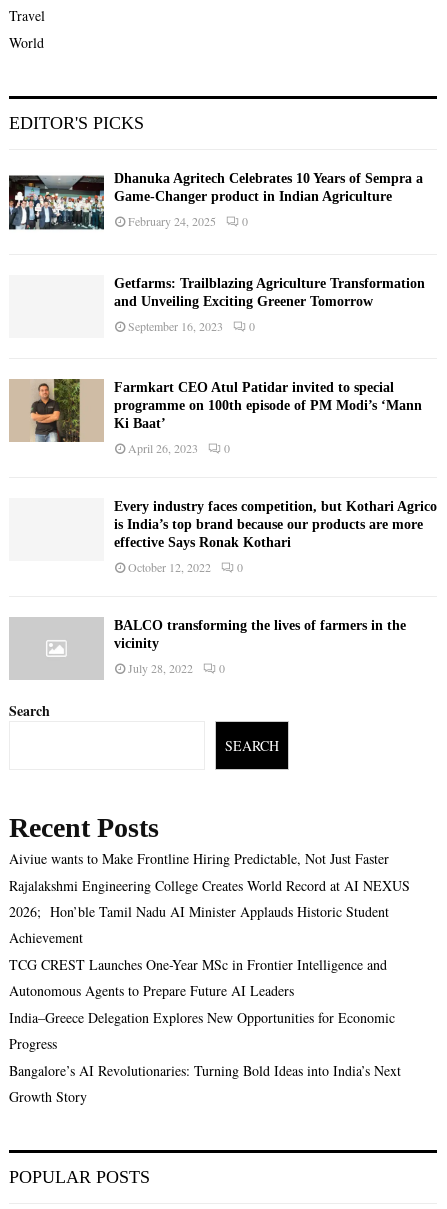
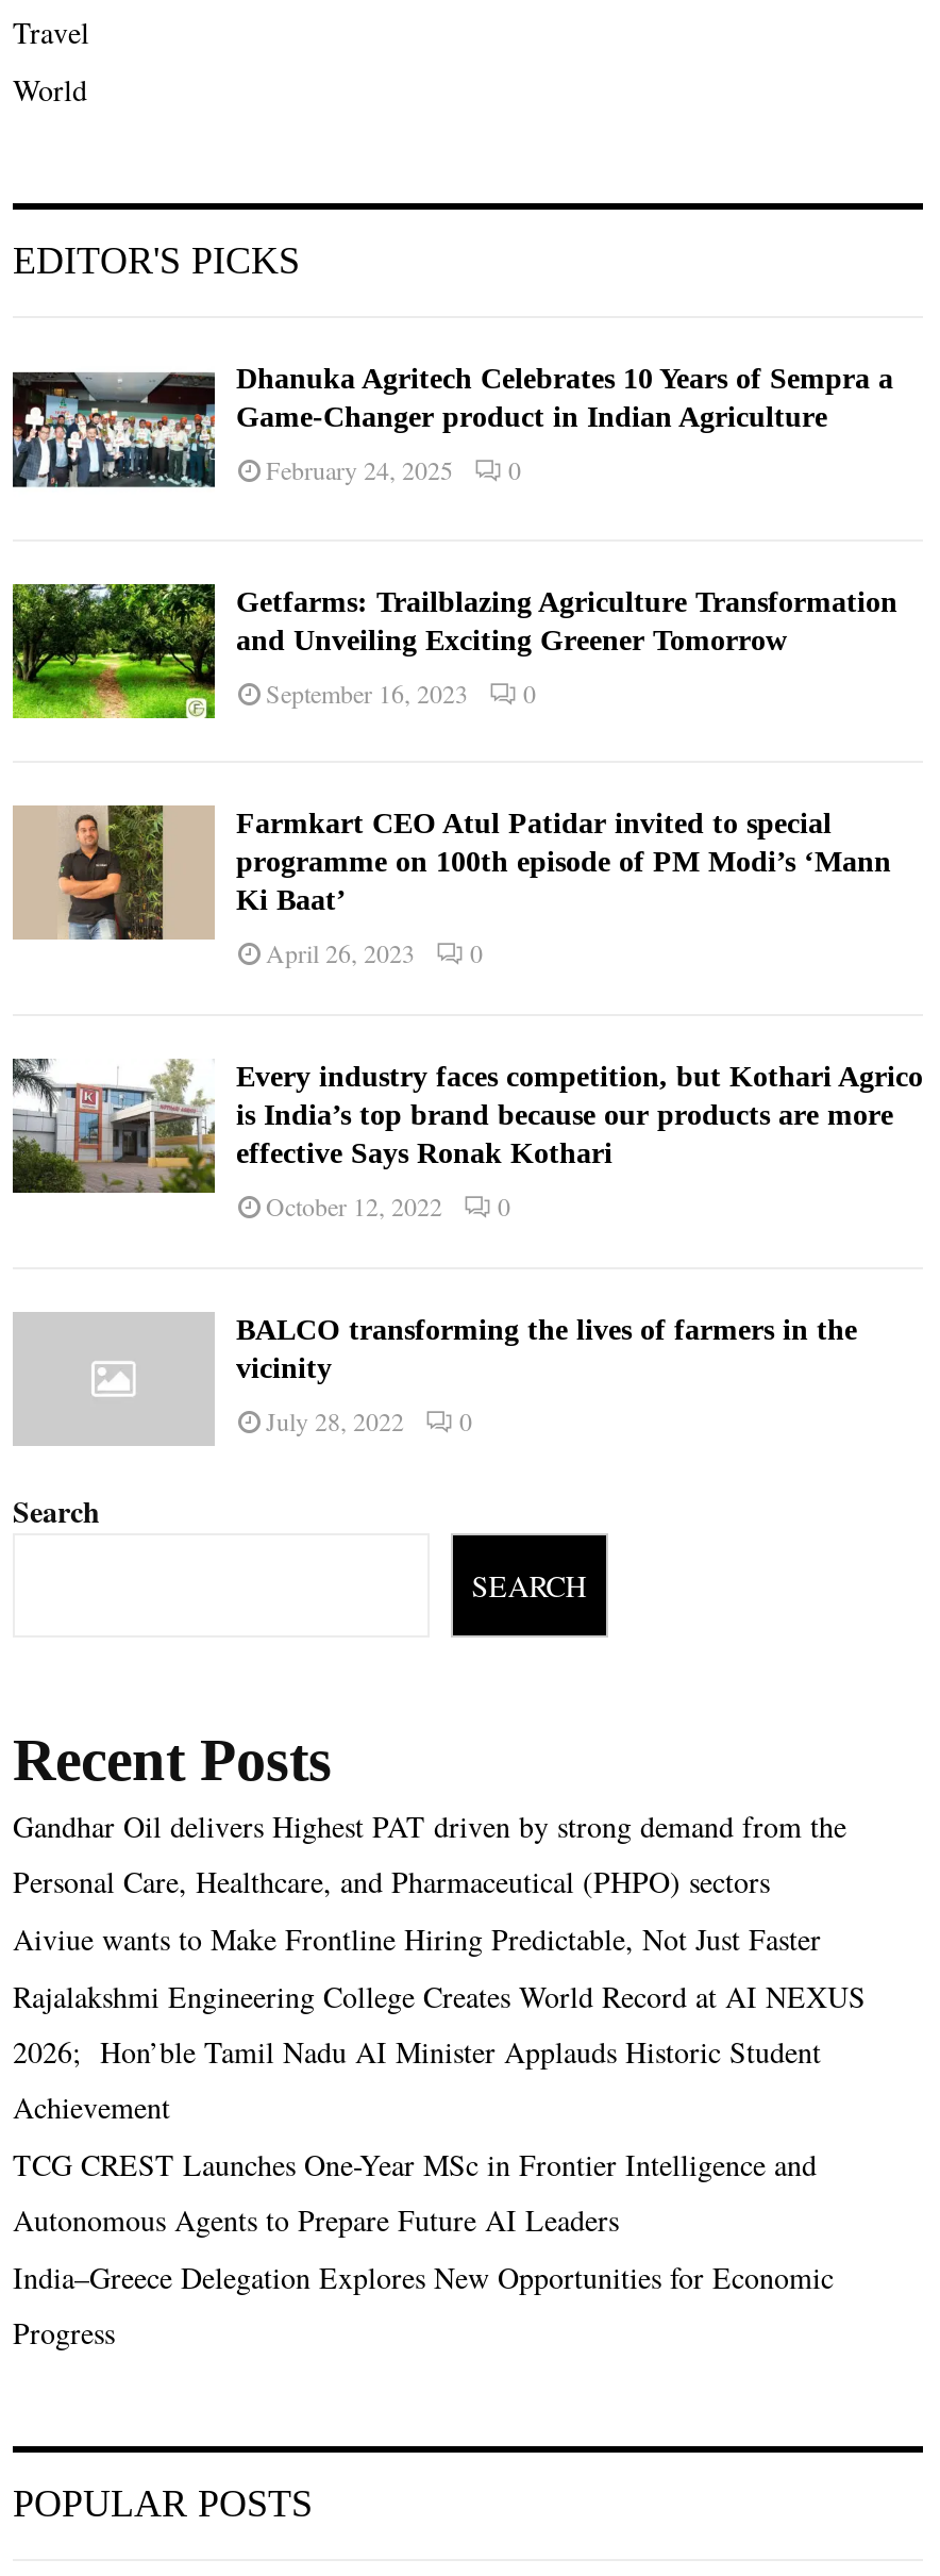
+ [image]

+ [image]

+ Gandhar Oil delivers Highest PAT driven by strong demand from the
+ Personal Care, Healthcare, and Pharmaceutical (PHPO) sectors

moved down: Aiviue wants to Make Frontline Hiring Predictable, Not Just Faster | Rajalakshmi Engineering College Creates World Record at AI NEXUS | 2026; Hon’ble Tamil Nadu AI Minister Applauds Historic Student | Achievement | TCG CREST Launches One-Year MSc in Frontier Intelligence and | Autonomous Agents to Prepare Future AI Leaders | India–Greece Delegation Explores New Opportunities for Economic | Progress

- Bangalore’s AI Revolutionaries: Turning Bold Ideas into India’s Next
- Growth Story
